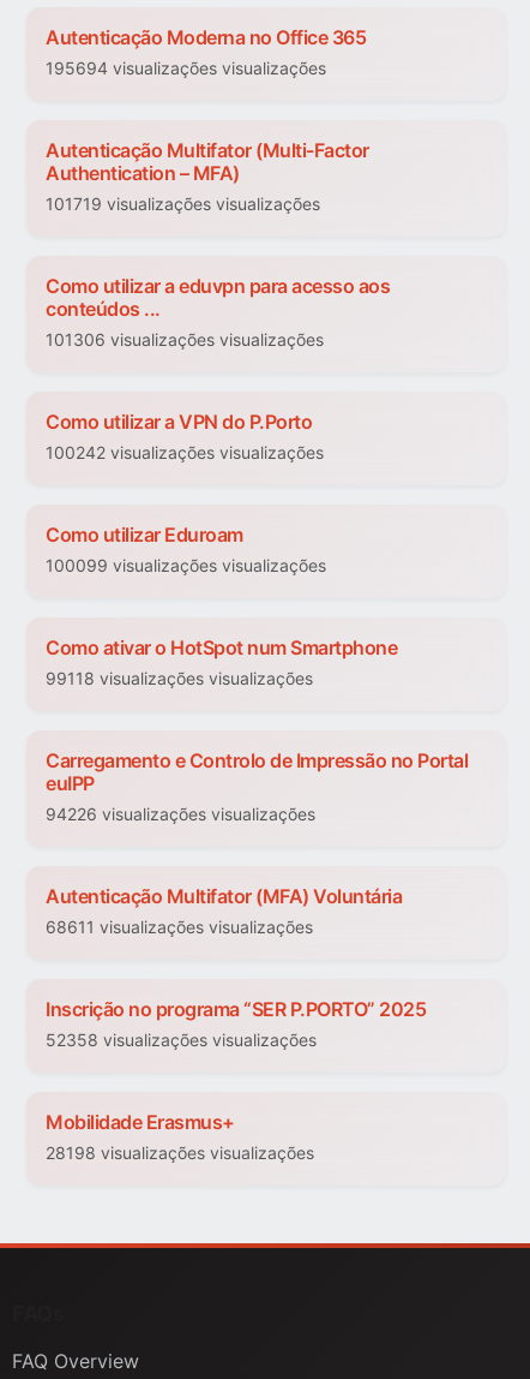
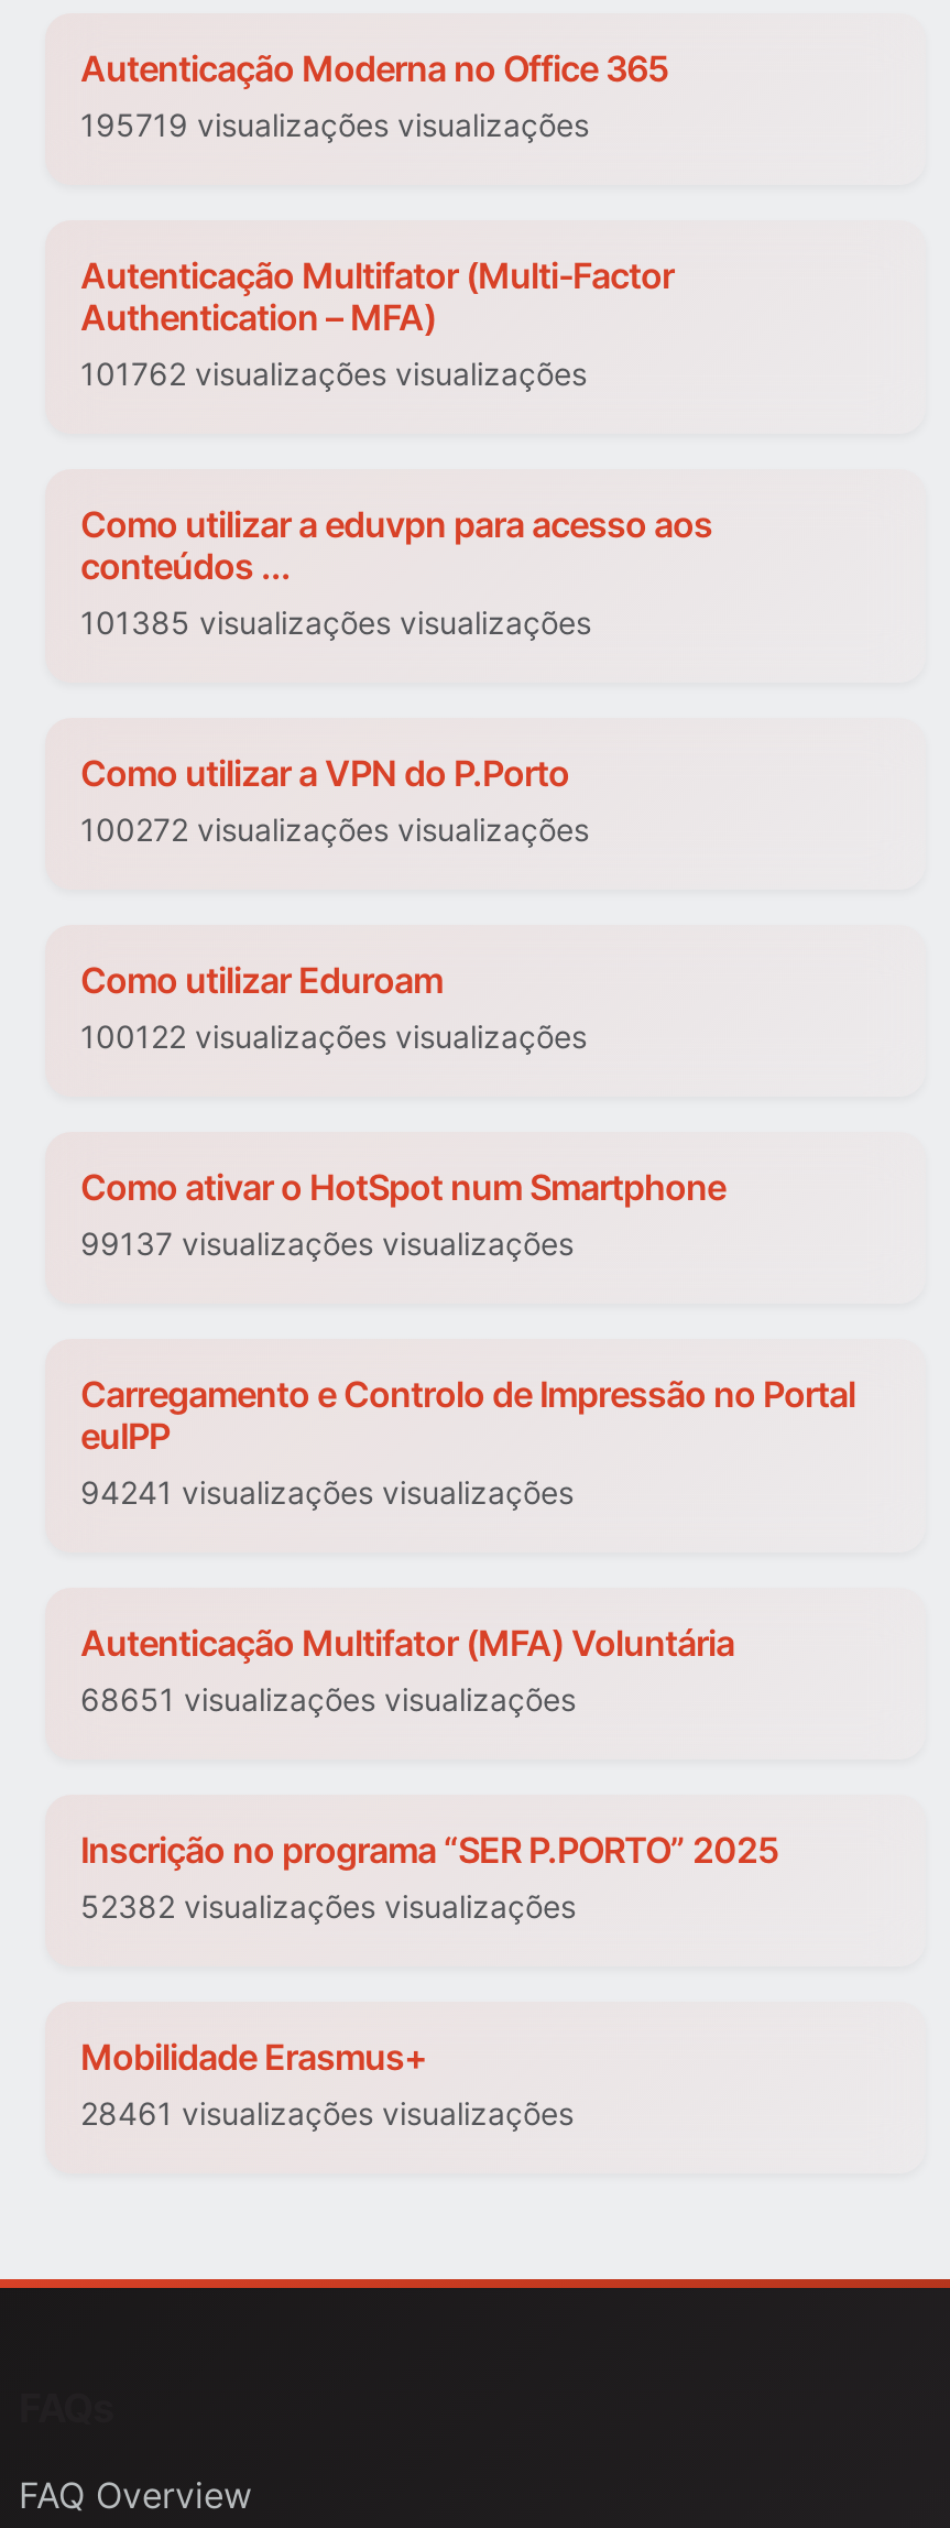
- 195694 visualizações visualizações
+ 195719 visualizações visualizações

- 101719 visualizações visualizações
+ 101762 visualizações visualizações

- 101306 visualizações visualizações
+ 101385 visualizações visualizações

- 100242 visualizações visualizações
+ 100272 visualizações visualizações

- 100099 visualizações visualizações
+ 100122 visualizações visualizações

- 99118 visualizações visualizações
+ 99137 visualizações visualizações

- 94226 visualizações visualizações
+ 94241 visualizações visualizações

- 68611 visualizações visualizações
+ 68651 visualizações visualizações

- 52358 visualizações visualizações
+ 52382 visualizações visualizações

- 28198 visualizações visualizações
+ 28461 visualizações visualizações
